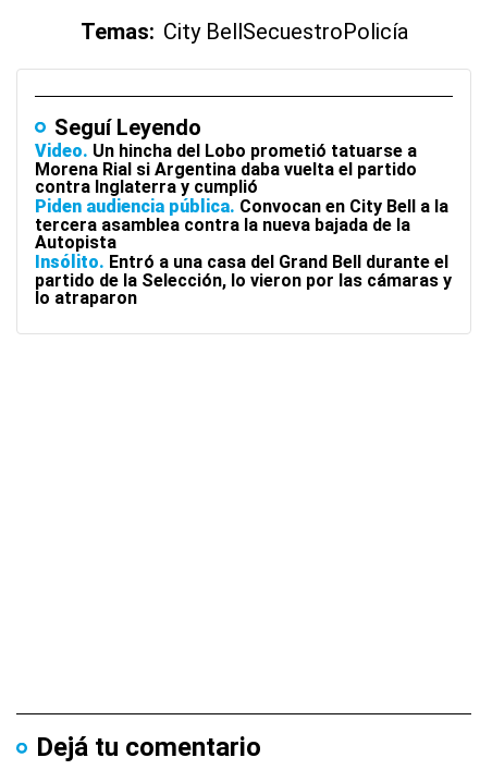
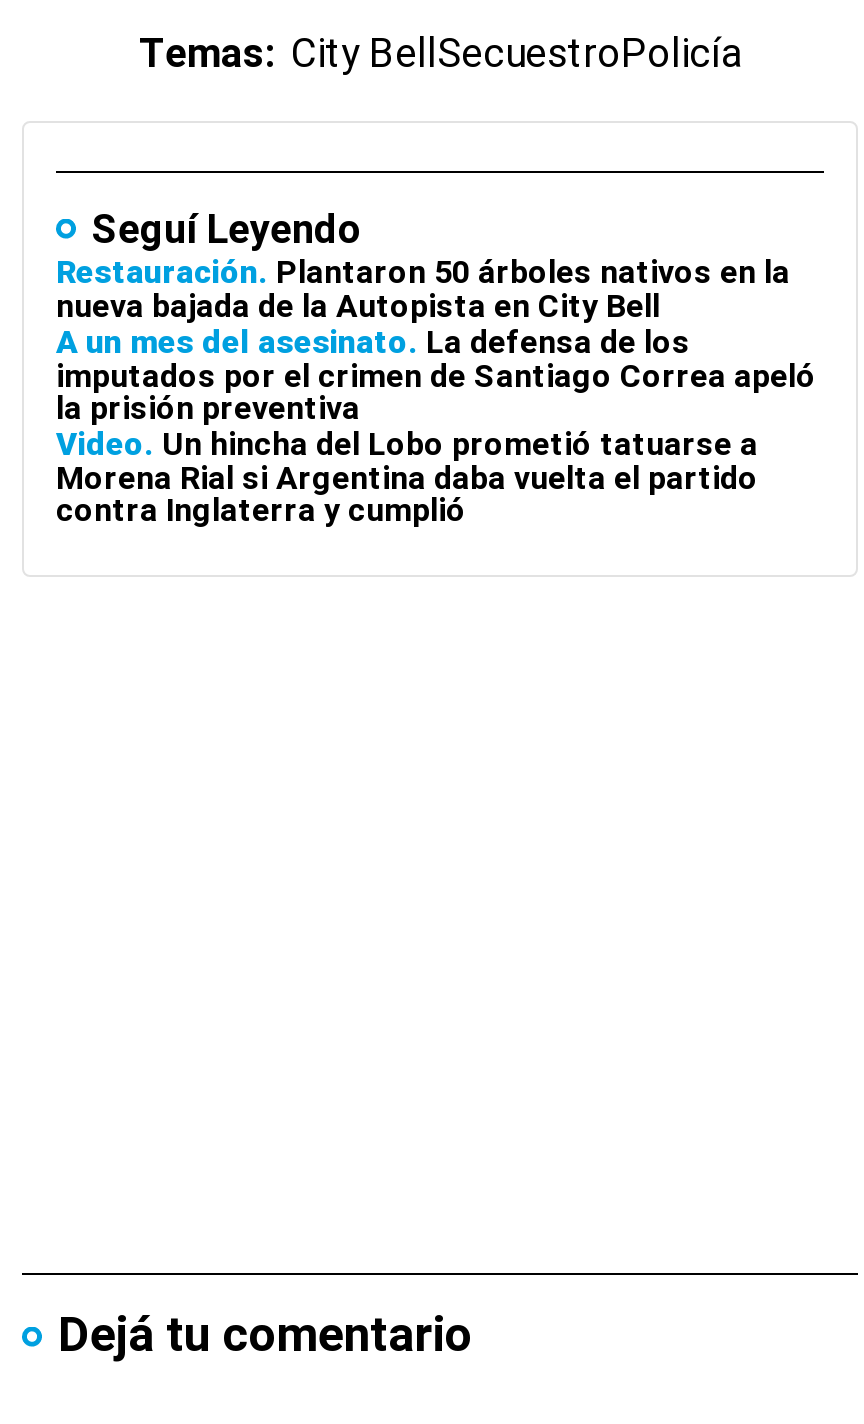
+ Restauración Plantaron 50 árboles nativos en la
+ nueva bajada de la Autopista en City Bell
+ A un mes del asesinato La defensa de los
+ imputados por el crimen de Santiago Correa apeló
+ la prisión preventiva

moved down: Video Un hincha del Lobo prometió tatuarse a | Morena Rial si Argentina daba vuelta el partido | contra Inglaterra y cumplió

- Piden audiencia pública Convocan en City Bell a la
- tercera asamblea contra la nueva bajada de la
- Autopista
- Insólito Entró a una casa del Grand Bell durante el
- partido de la Selección, lo vieron por las cámaras y
- lo atraparon
